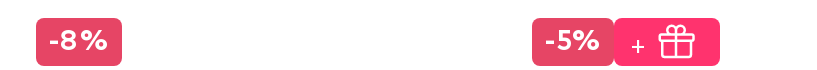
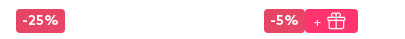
- -8%
+ -25%
